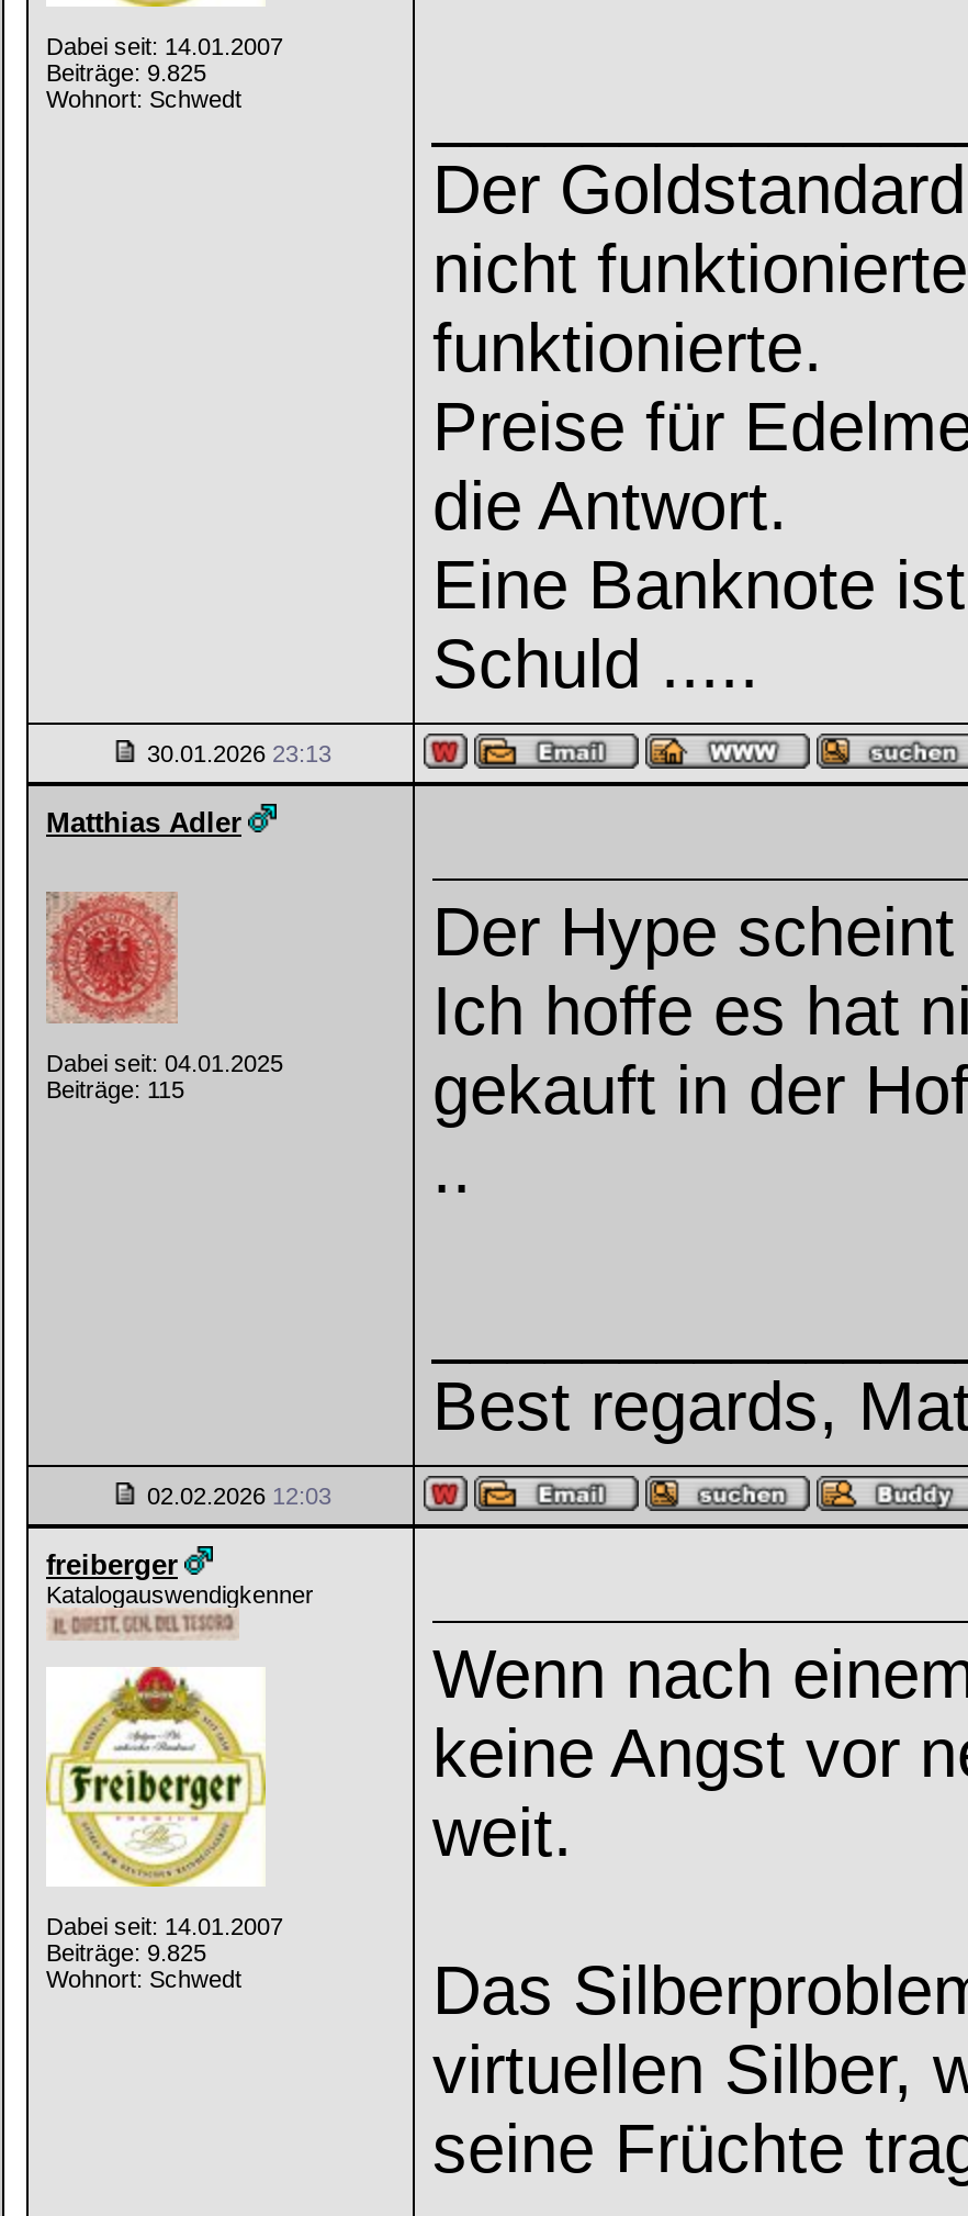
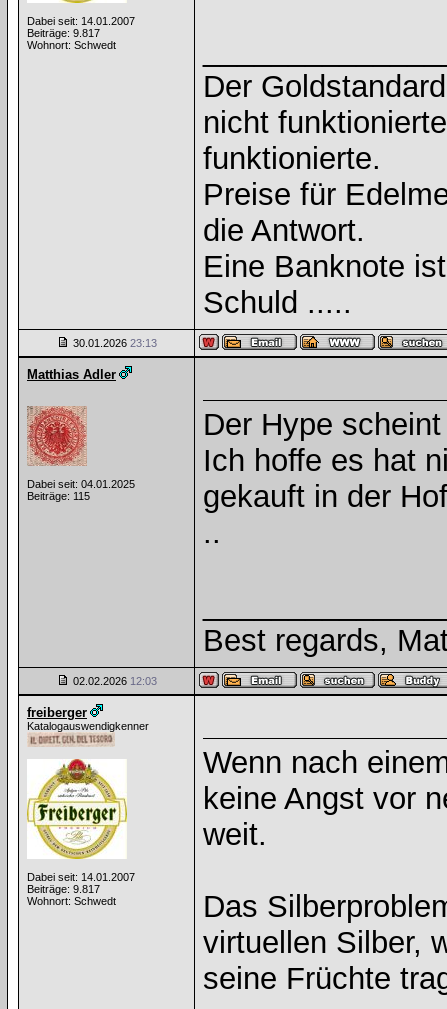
- Beiträge: 9.825
+ Beiträge: 9.817

- Beiträge: 9.825
+ Beiträge: 9.817
